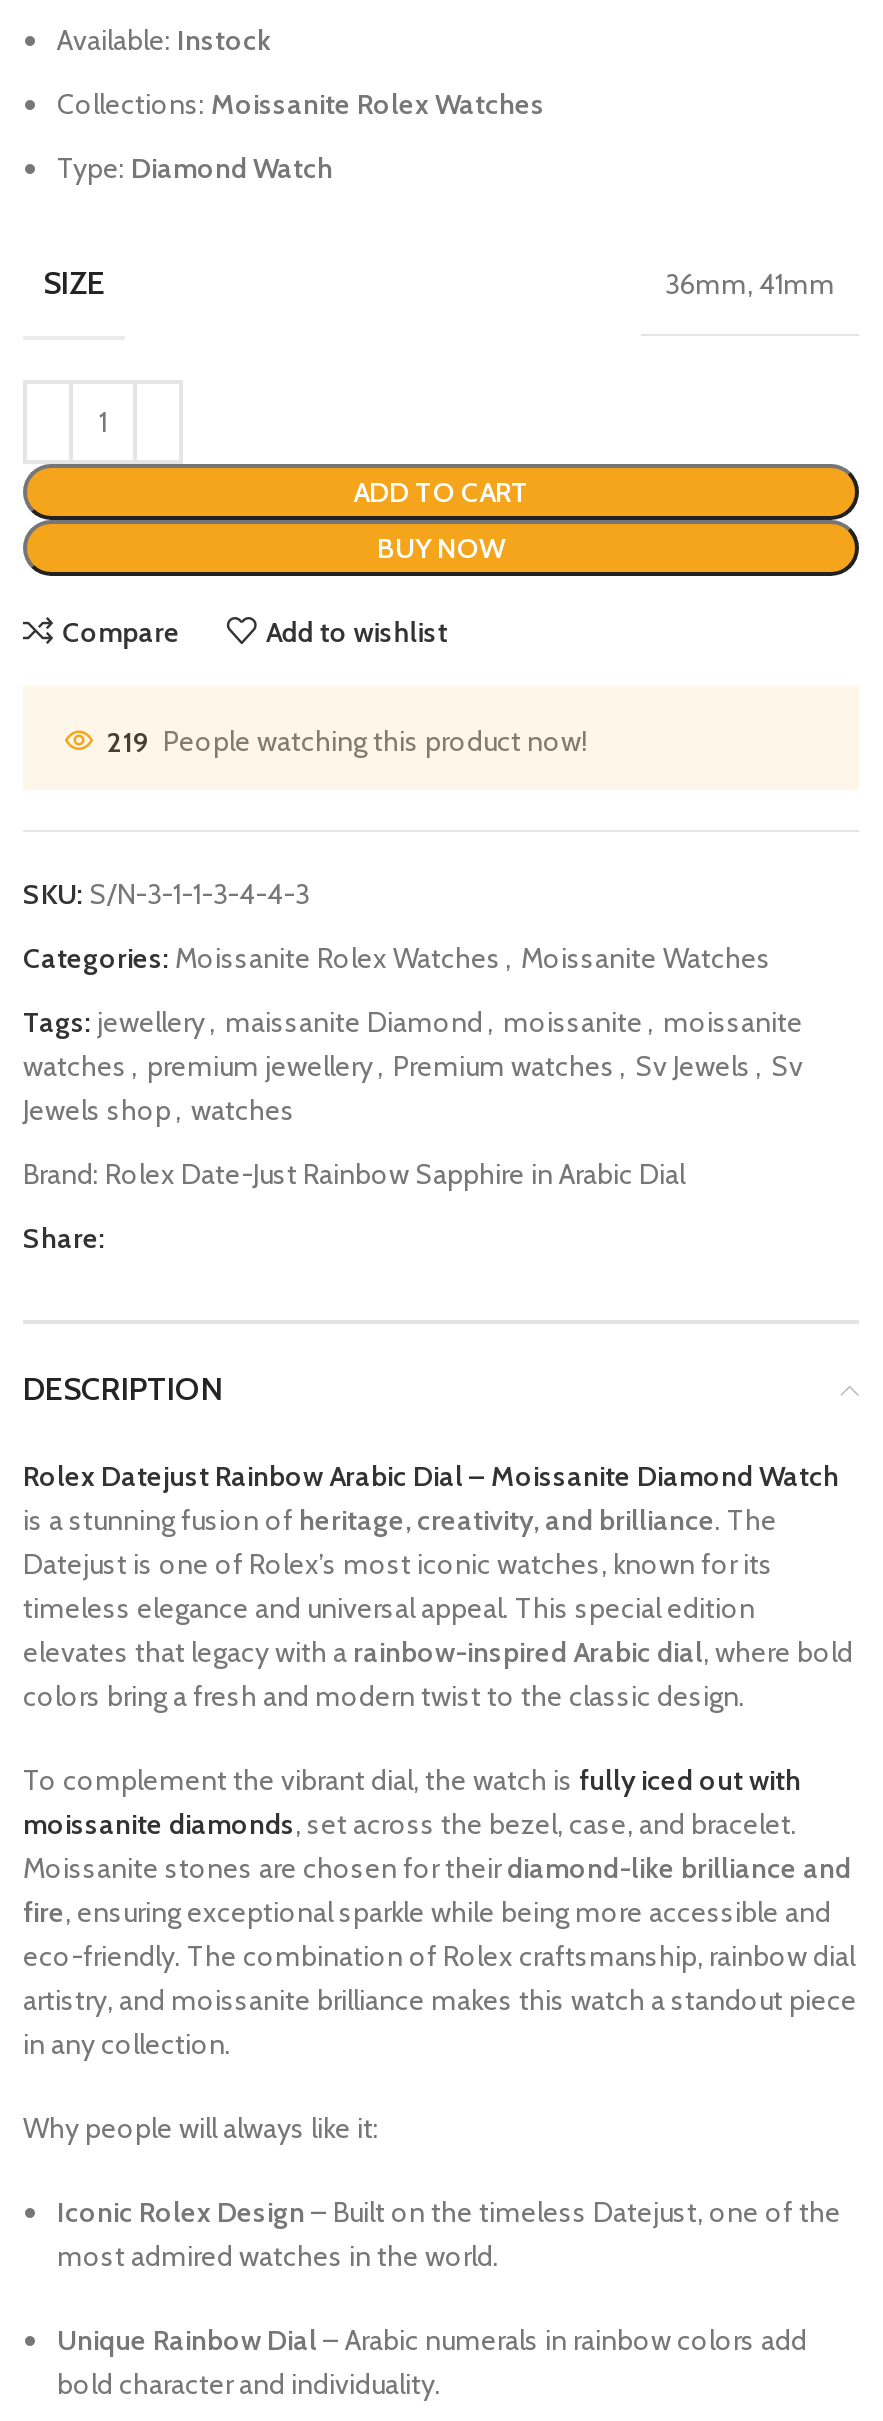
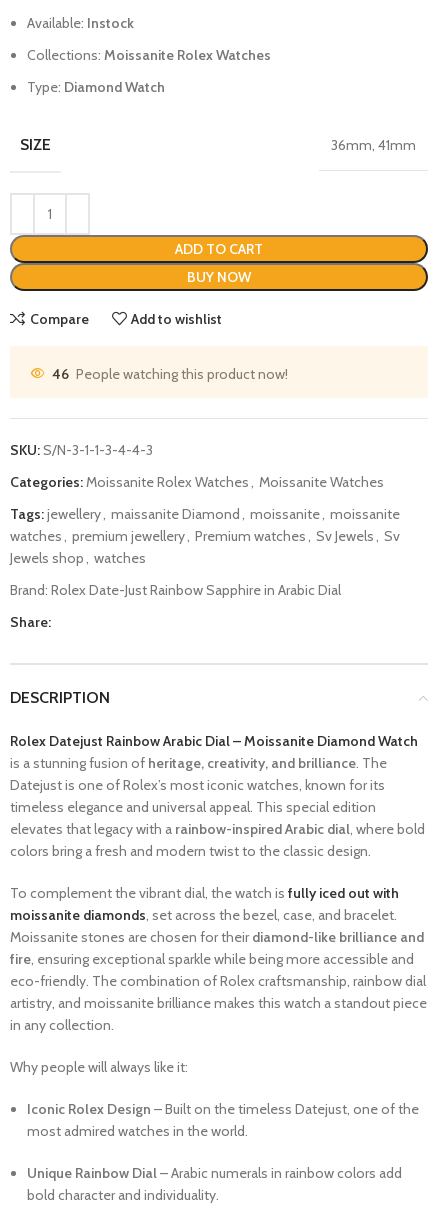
- 219 People watching this product now!
+ 46 People watching this product now!
